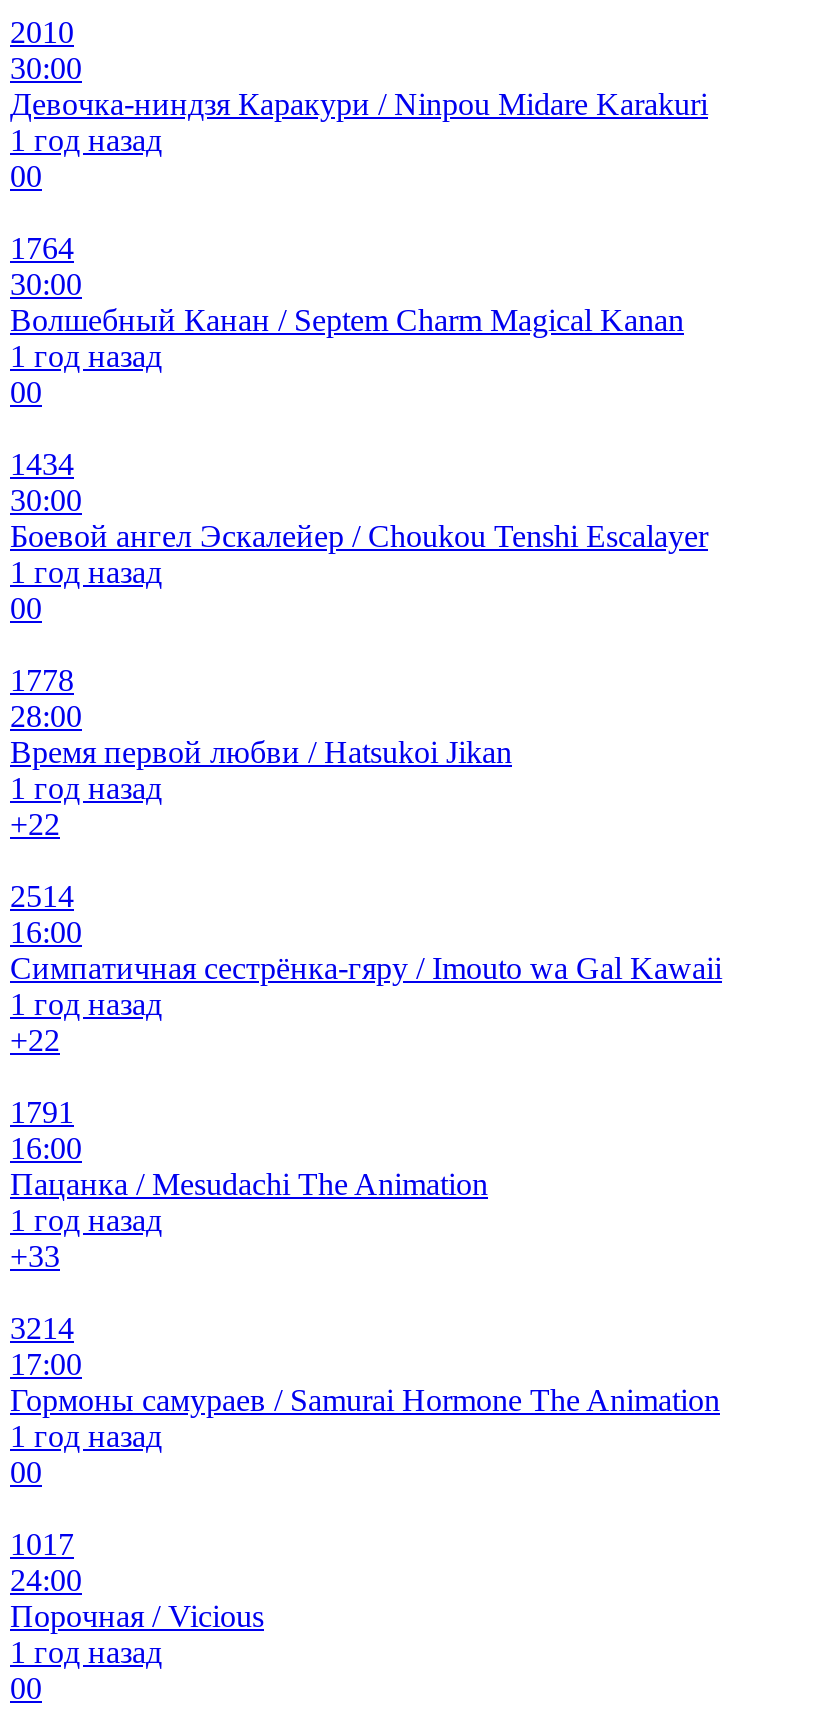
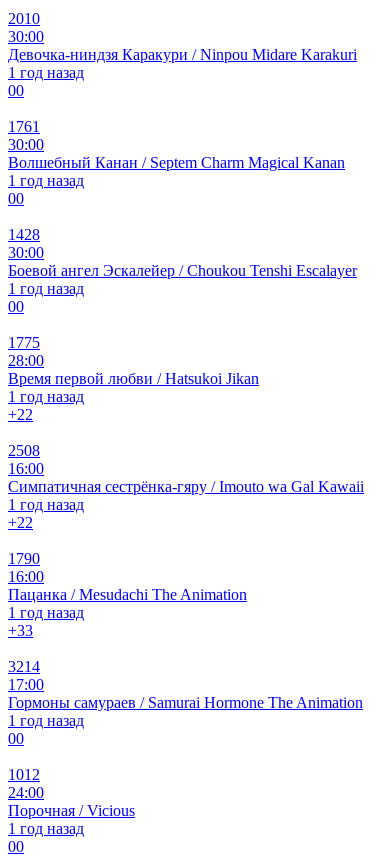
- 1764
+ 1761

- 1434
+ 1428

- 1778
+ 1775

- 2514
+ 2508

- 1791
+ 1790

- 1017
+ 1012
